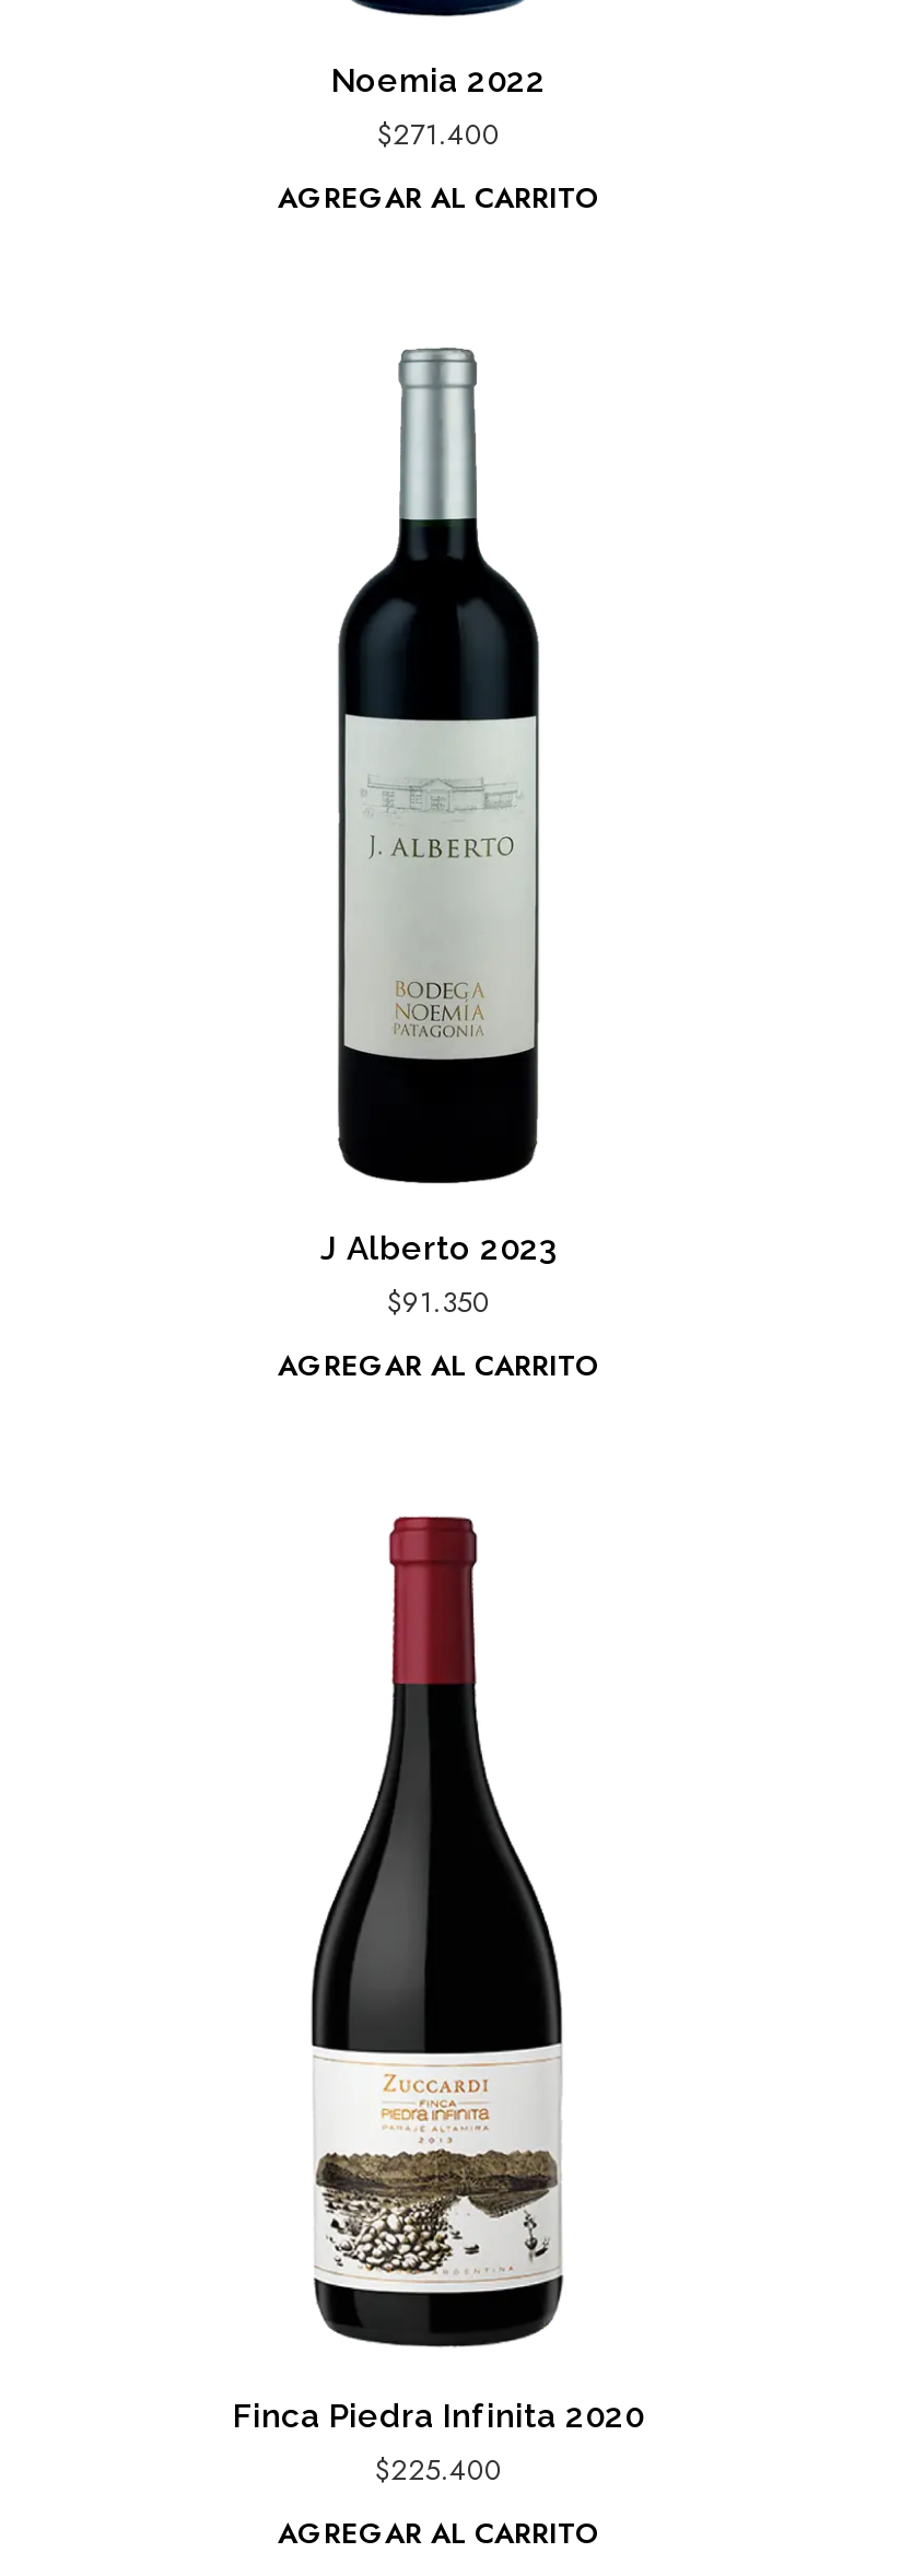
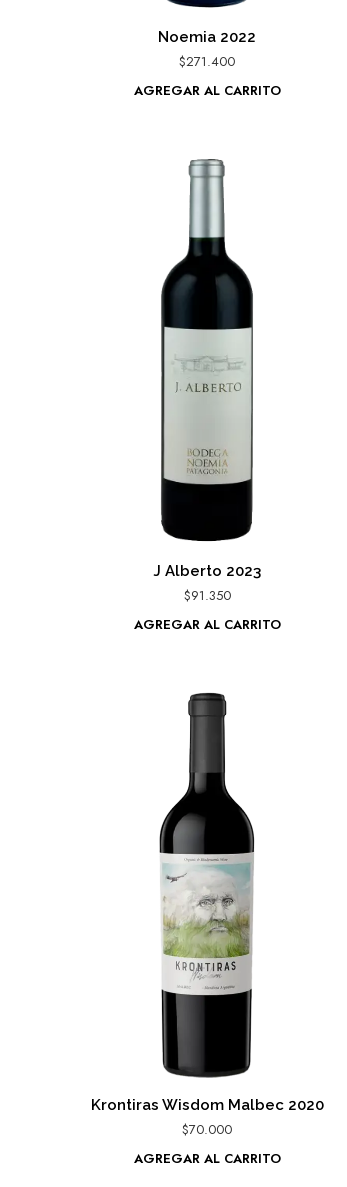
- [image]
- Finca Piedra Infinita 2020
- $225.400
+ [image]
+ Krontiras Wisdom Malbec 2020
+ $70.000
